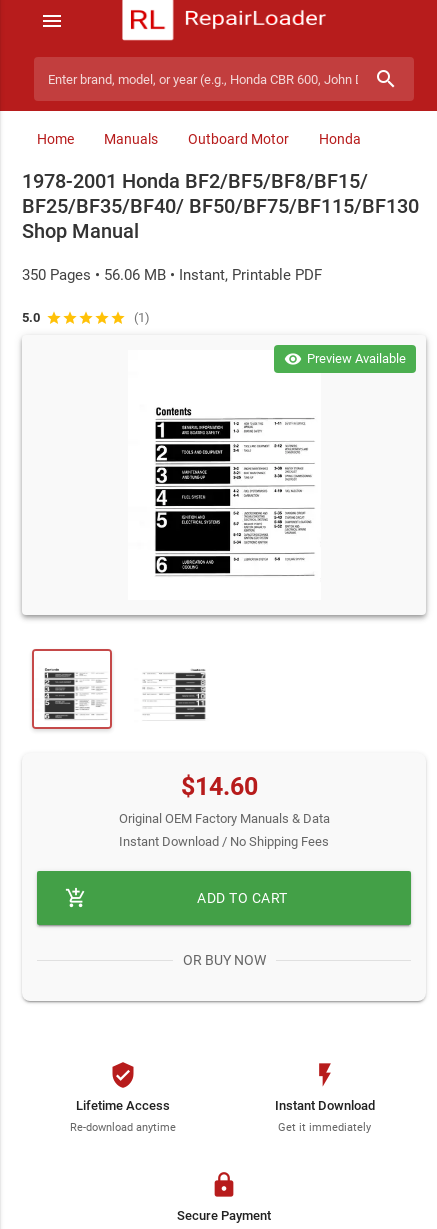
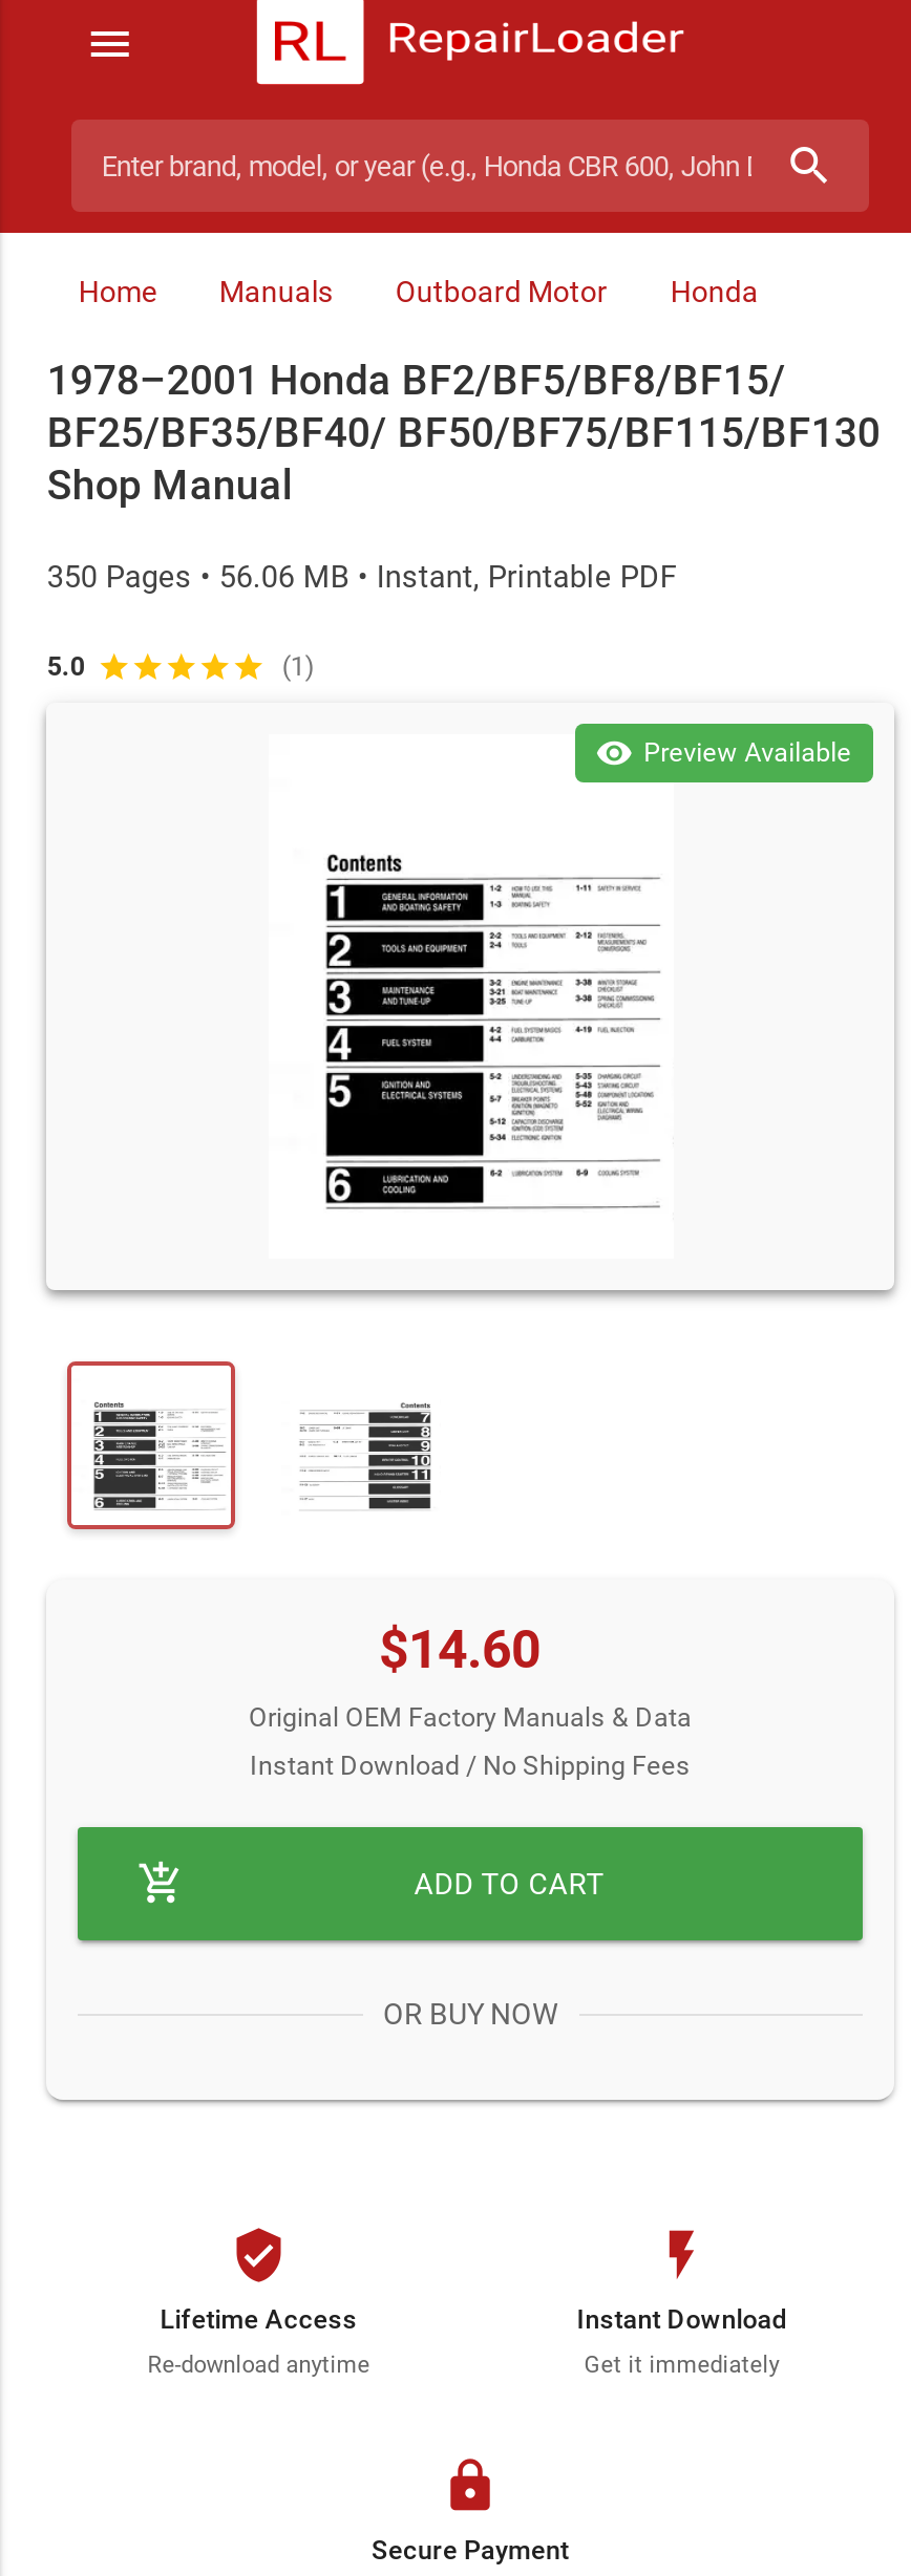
- 1978-2001 Honda BF2/BF5/BF8/BF15/
+ 1978–2001 Honda BF2/BF5/BF8/BF15/
